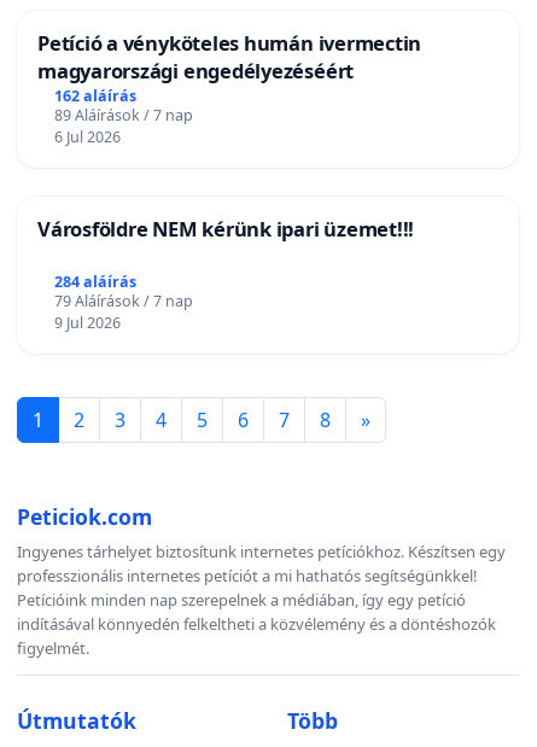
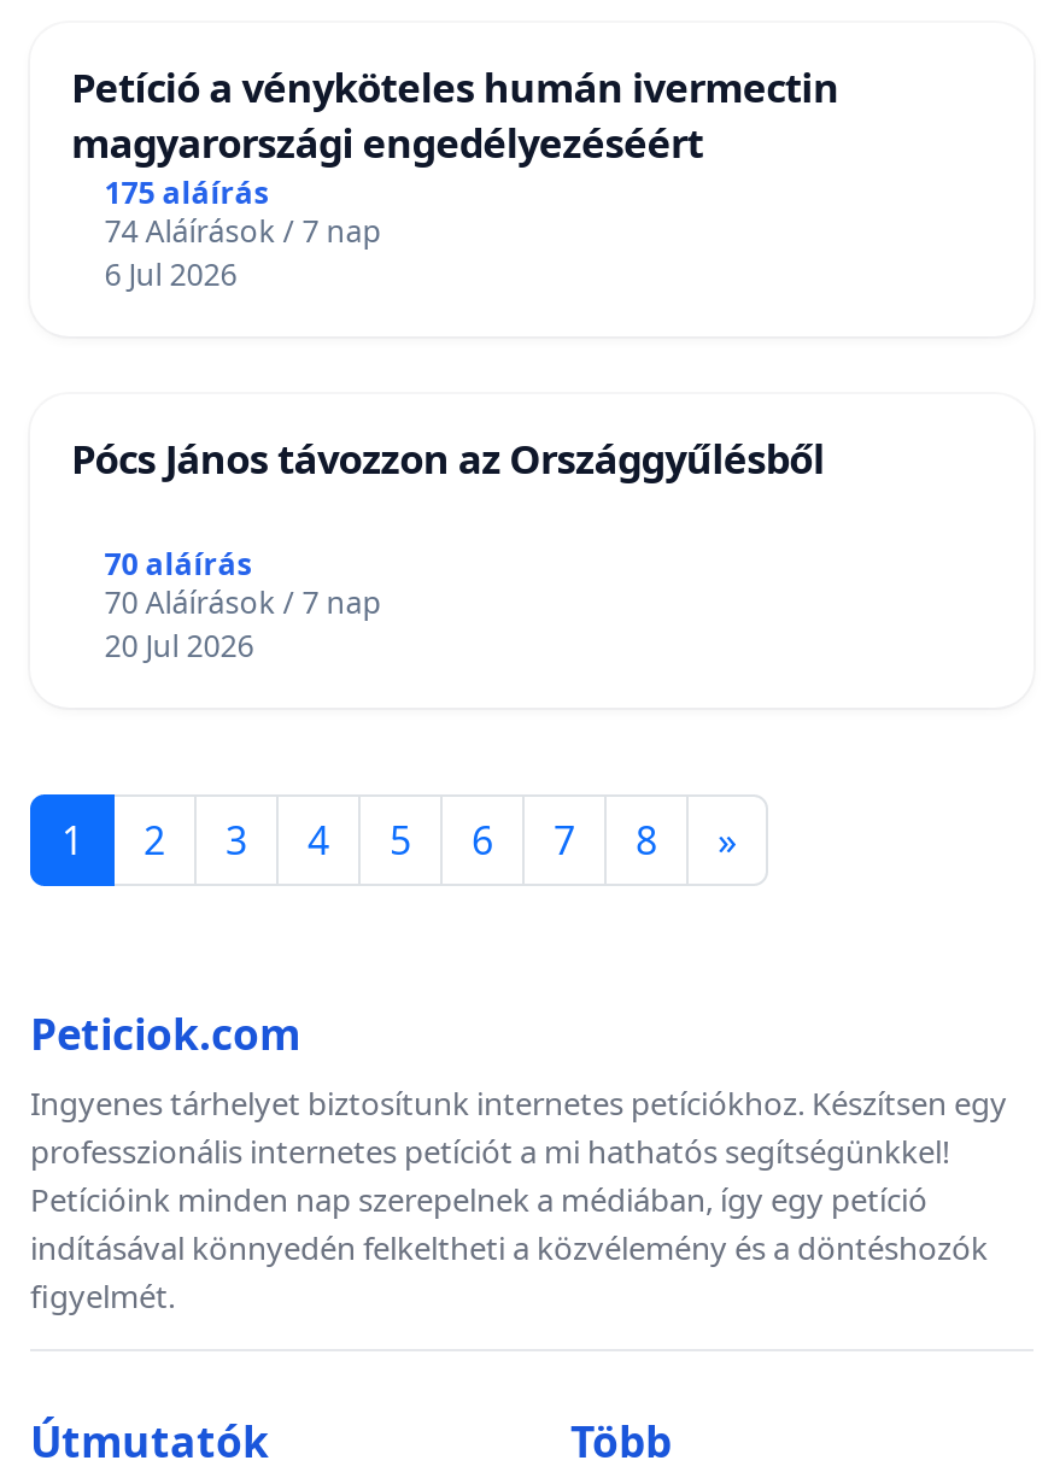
- 162 aláírás
+ 175 aláírás

- 89 Aláírások / 7 nap
+ 74 Aláírások / 7 nap

- Városföldre NEM kérünk ipari üzemet!!!
+ Pócs János távozzon az Országgyűlésből

- 284 aláírás
- 79 Aláírások / 7 nap
- 9 Jul 2026
+ 70 aláírás
+ 70 Aláírások / 7 nap
+ 20 Jul 2026
